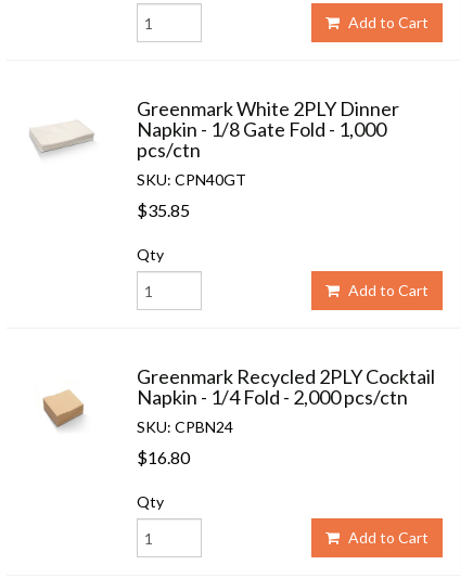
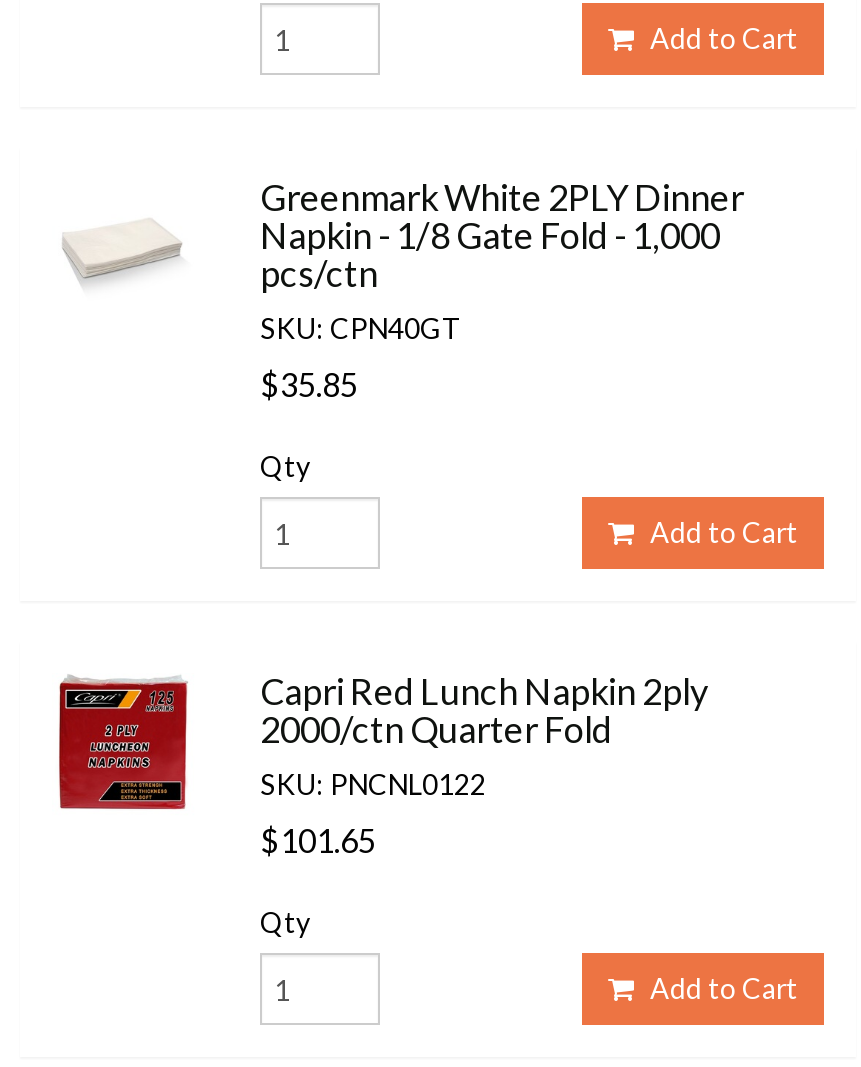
- [image]
- Greenmark Recycled 2PLY Cocktail
- Napkin - 1/4 Fold - 2,000 pcs/ctn
- SKU: CPBN24
+ [image]
+ Capri Red Lunch Napkin 2ply
+ 2000/ctn Quarter Fold
+ SKU: PNCNL0122

- $16.80
+ $101.65
